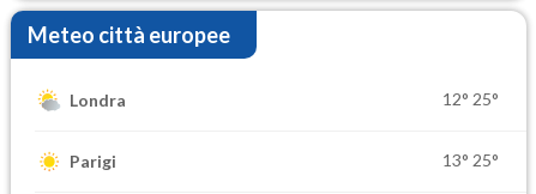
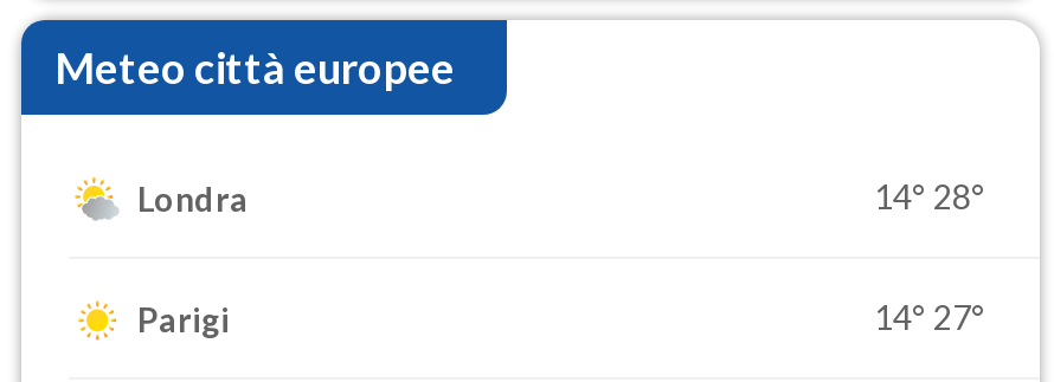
- 12° 25°
+ 14° 28°

- 13° 25°
+ 14° 27°
